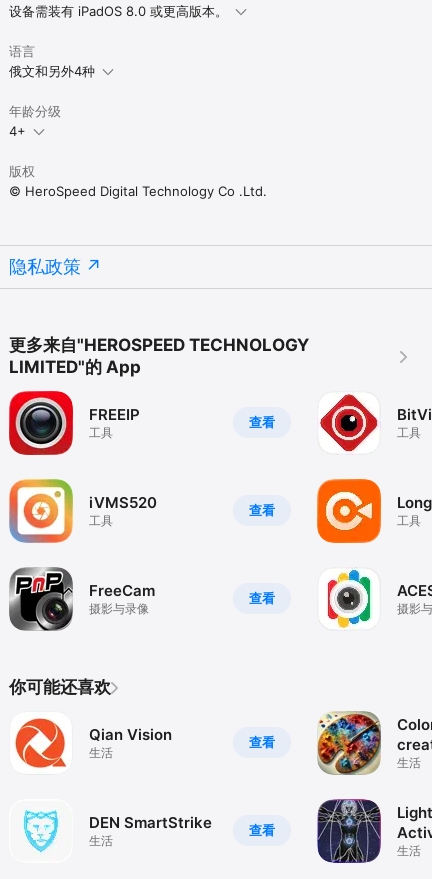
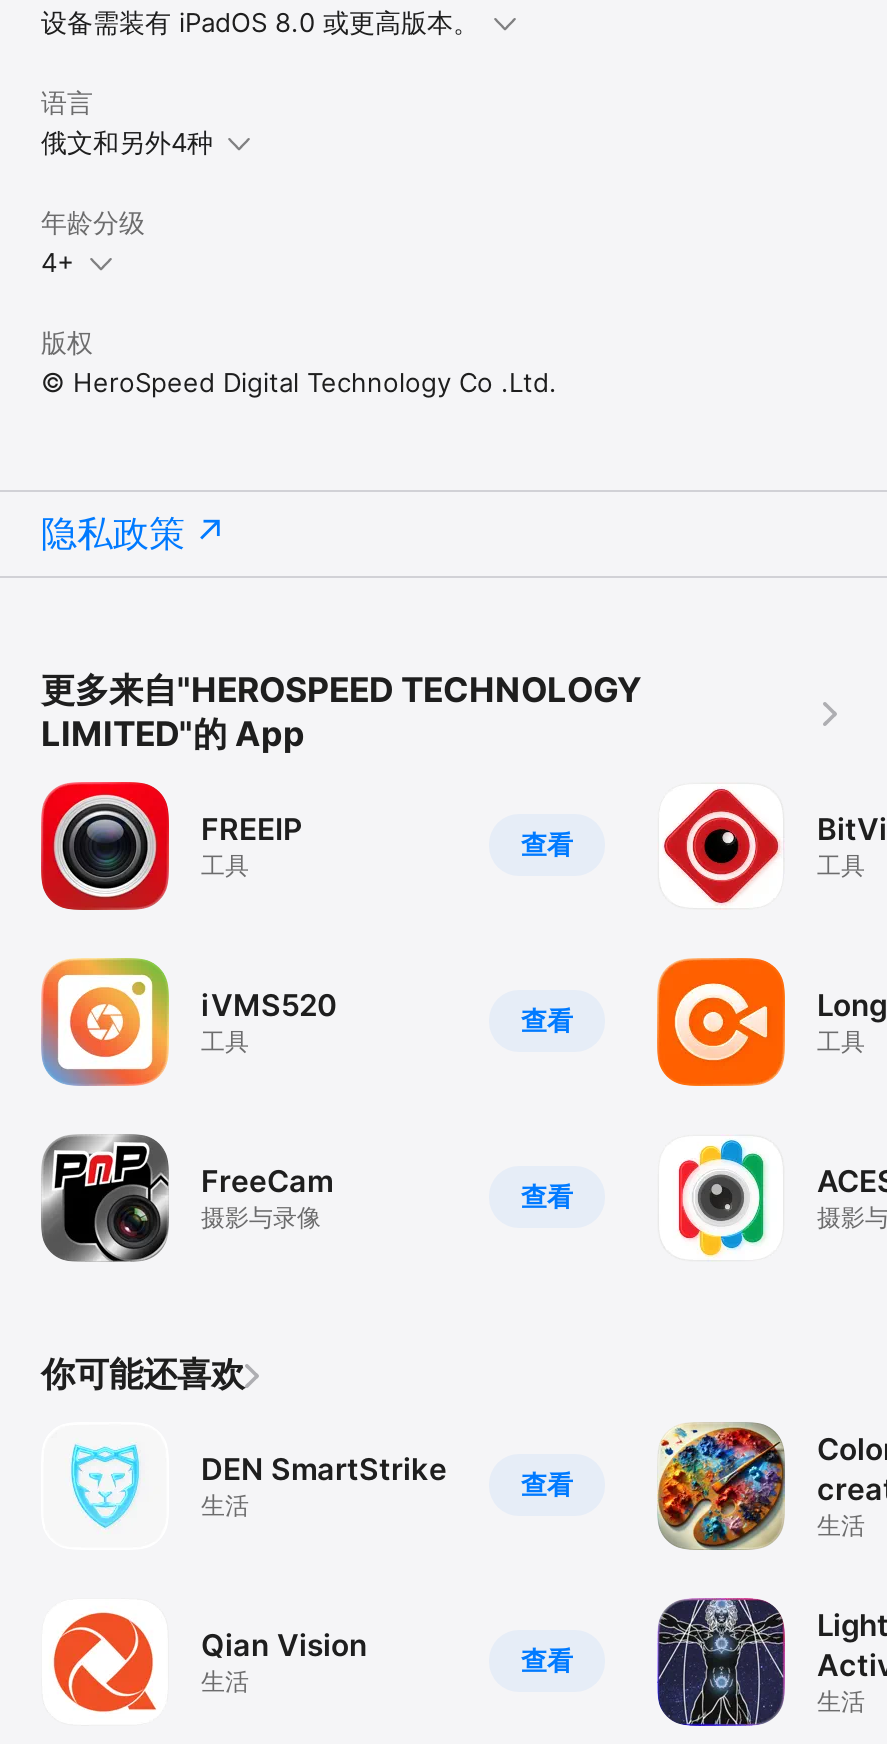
moved down: [image] | Qian Vision

moved up: [image] | DEN SmartStrike
